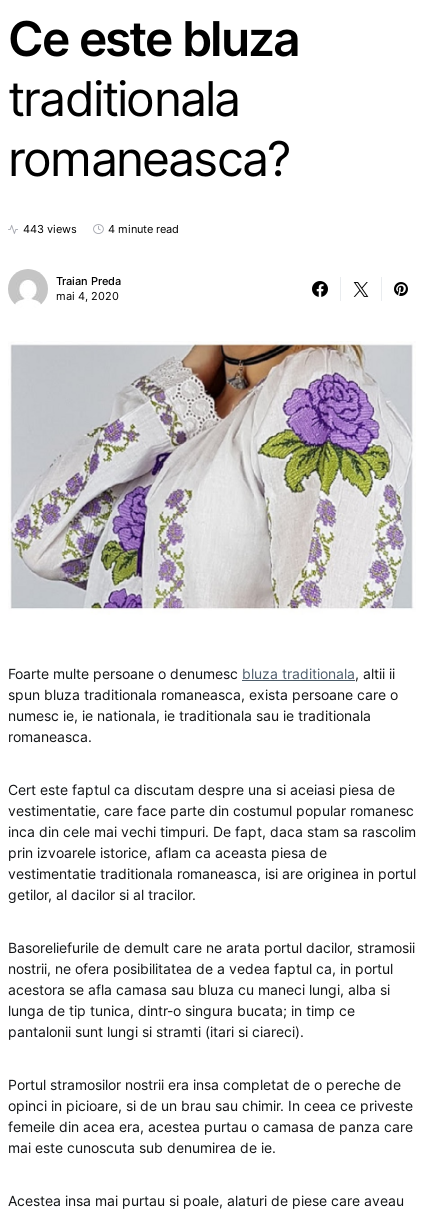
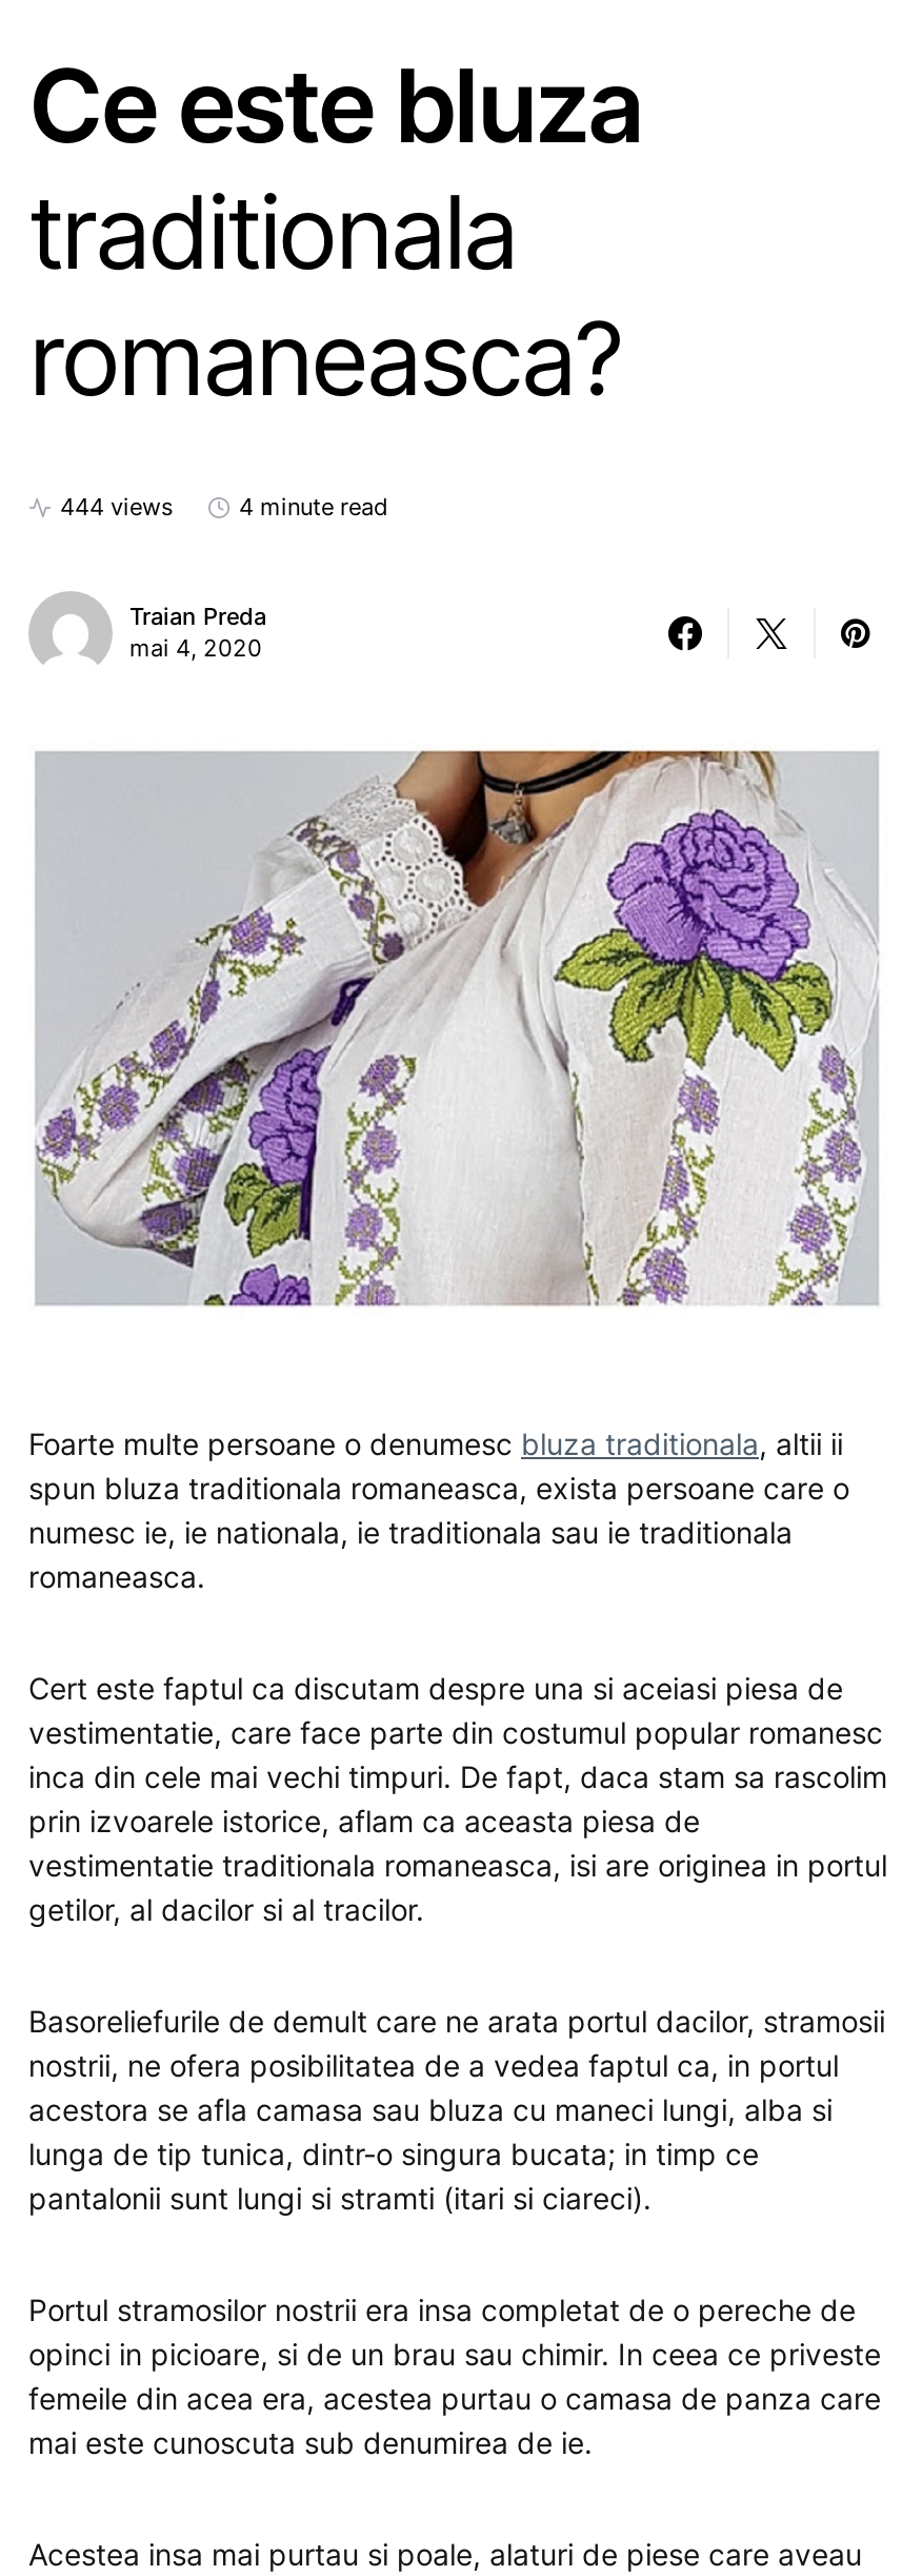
- 443 views
+ 444 views
